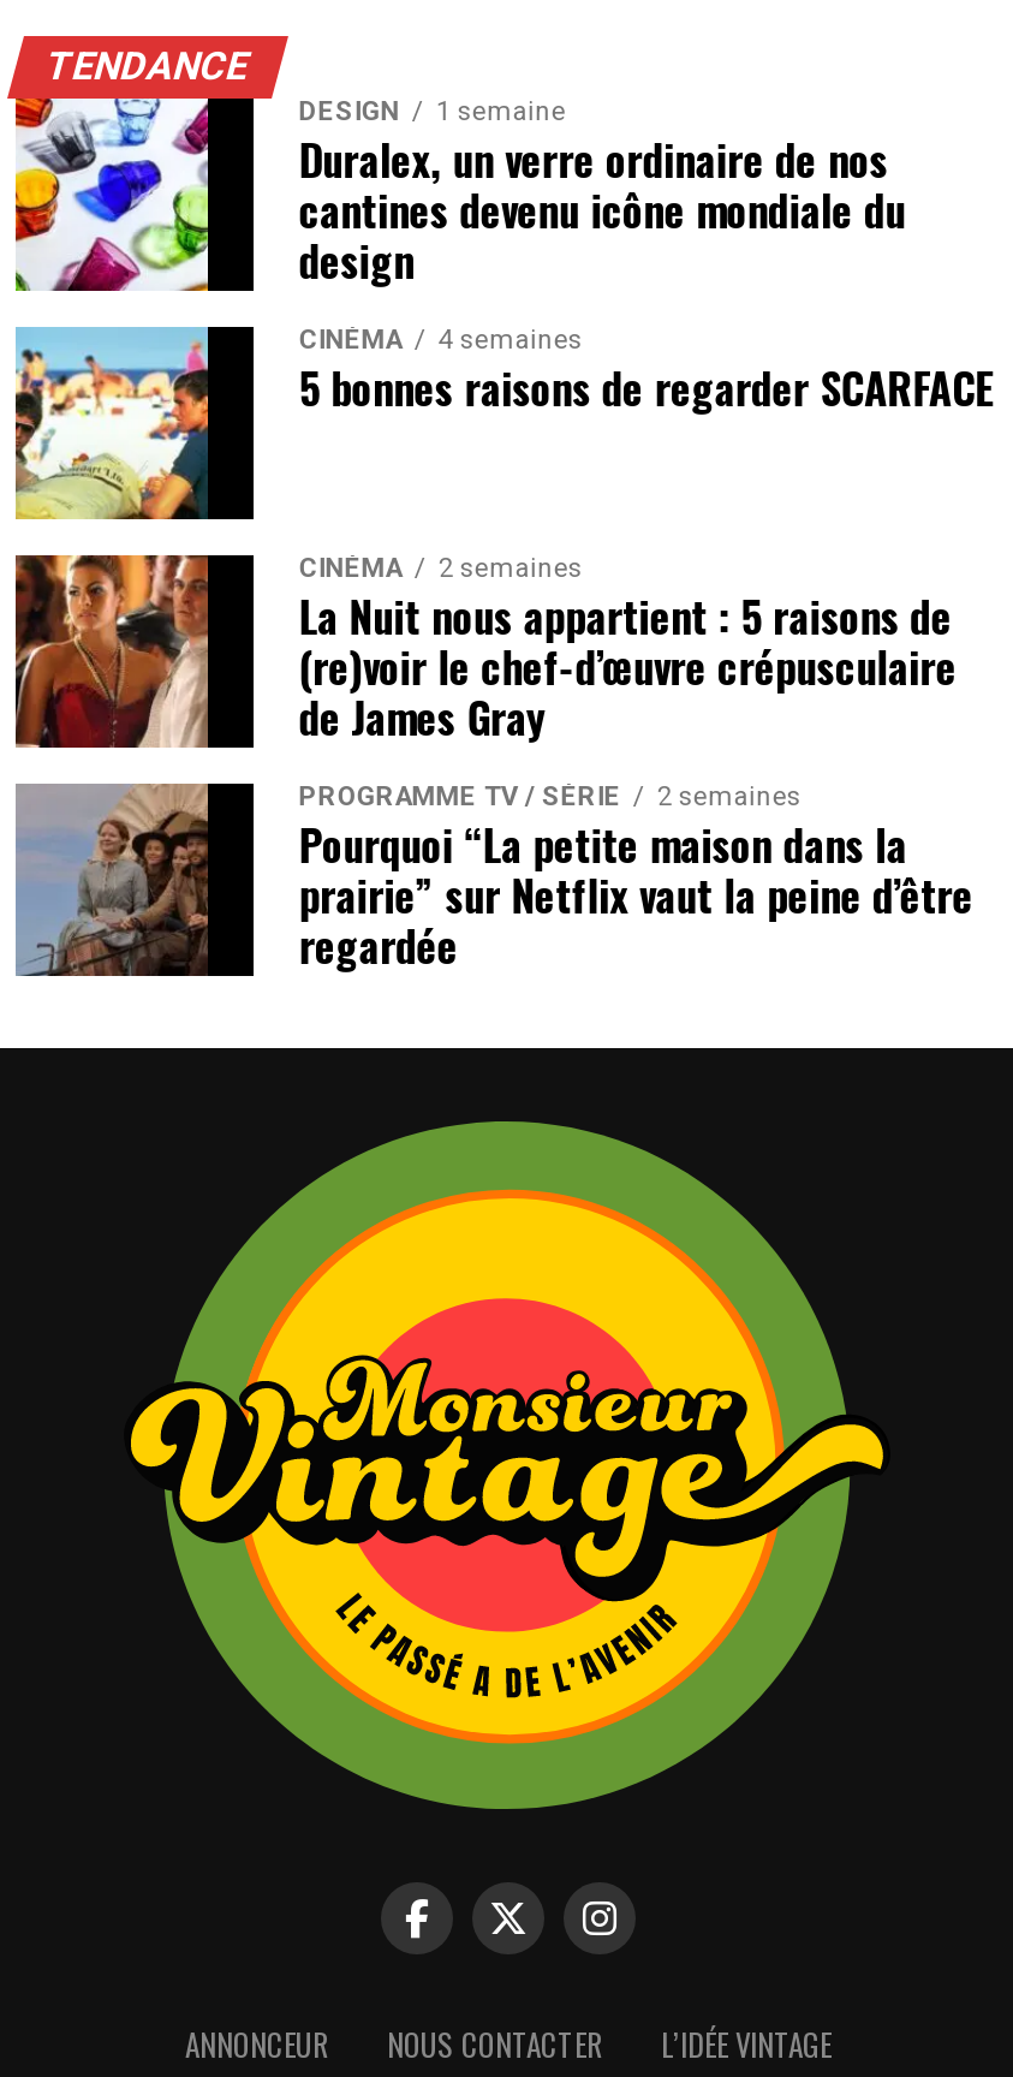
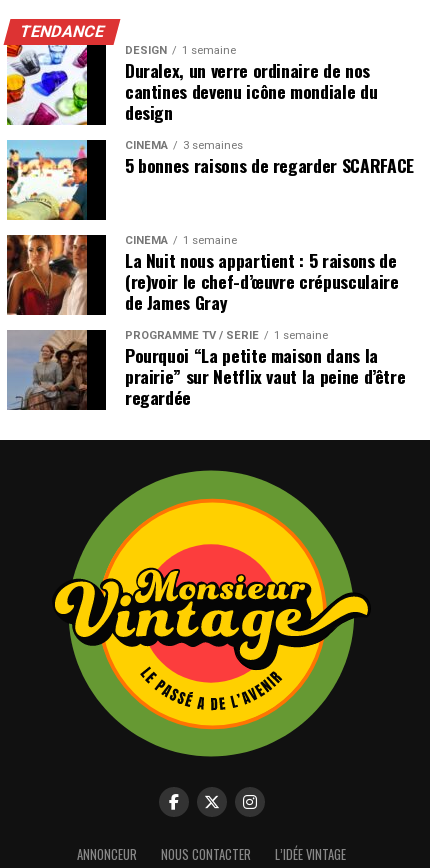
- CINÉMA 4 semaines
+ CINÉMA 3 semaines

- CINÉMA 2 semaines
+ CINÉMA 1 semaine

- PROGRAMME TV / SÉRIE 2 semaines
+ PROGRAMME TV / SÉRIE 1 semaine
